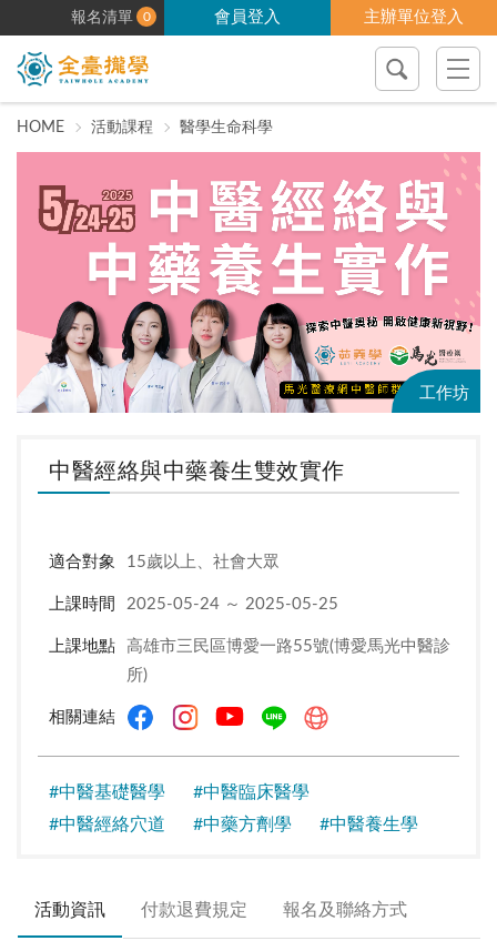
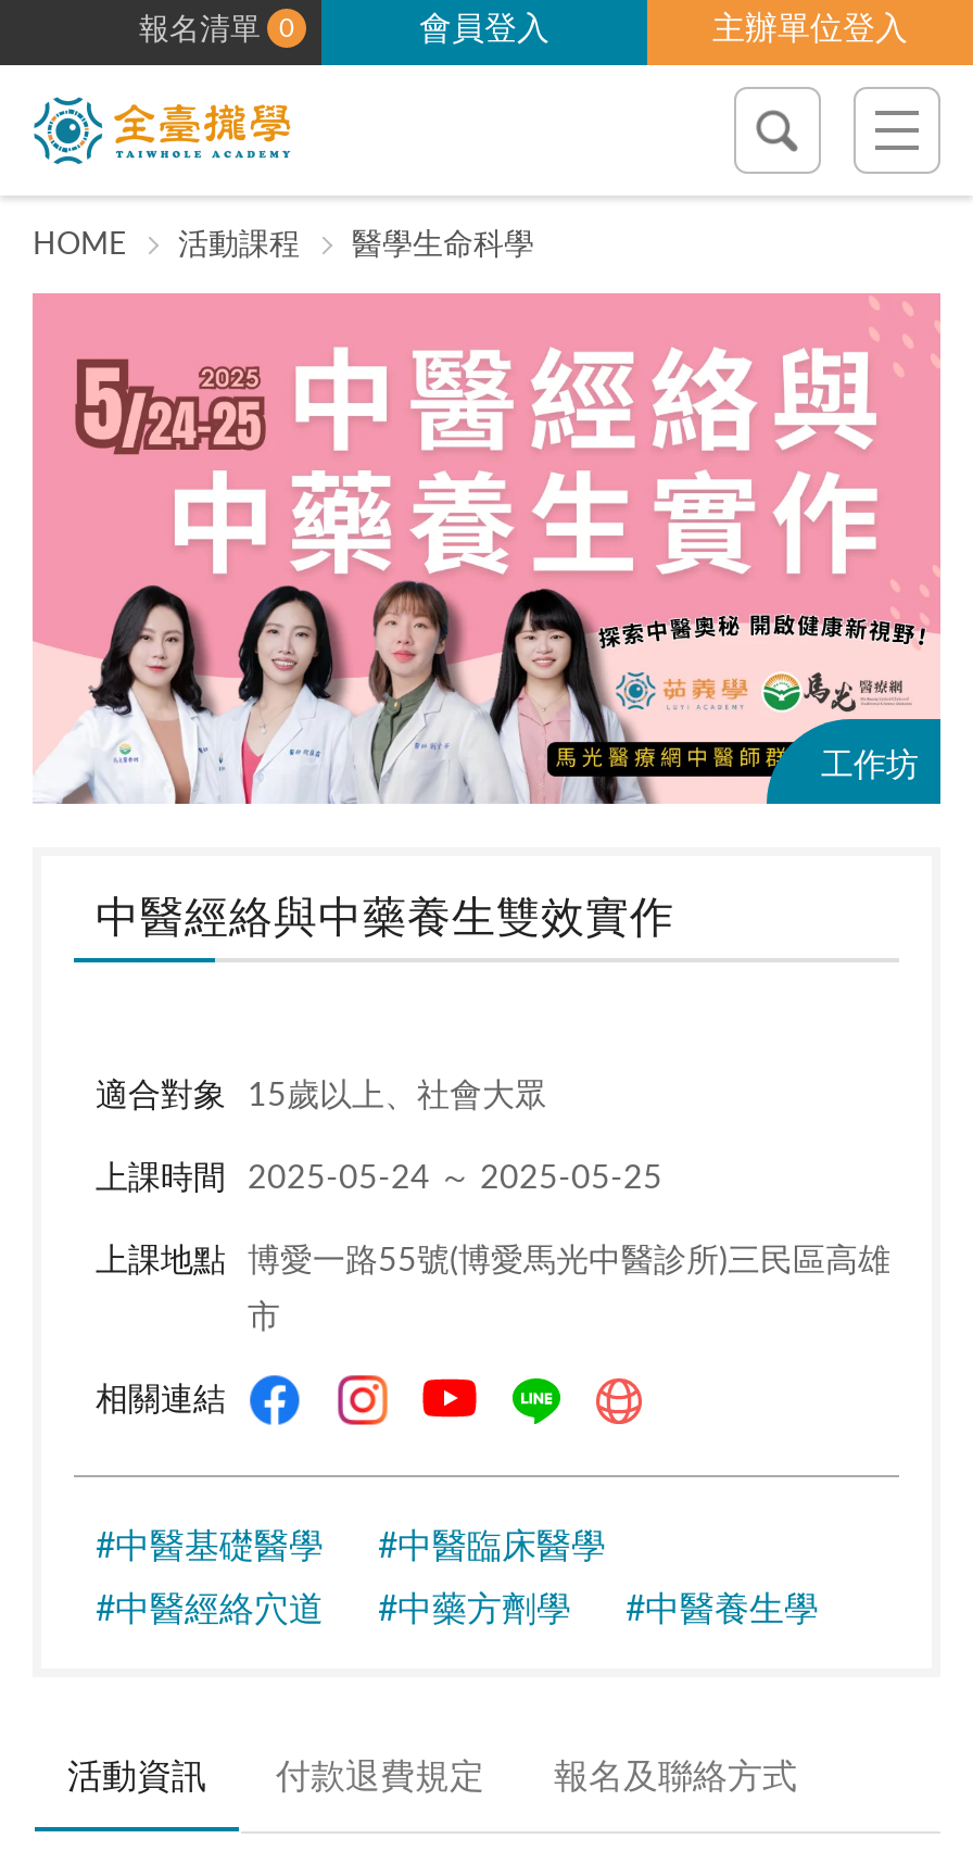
- 高雄市三民區博愛一路55號(博愛馬光中醫診
+ 博愛一路55號(博愛馬光中醫診所)三民區高雄

- 所)
+ 市
